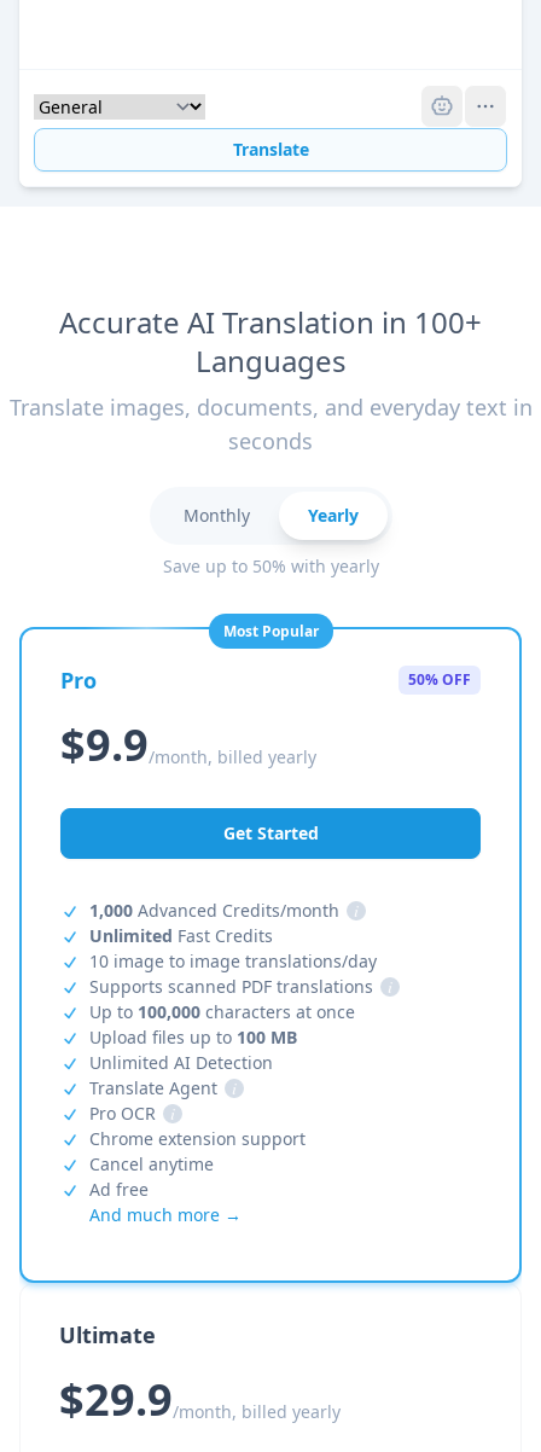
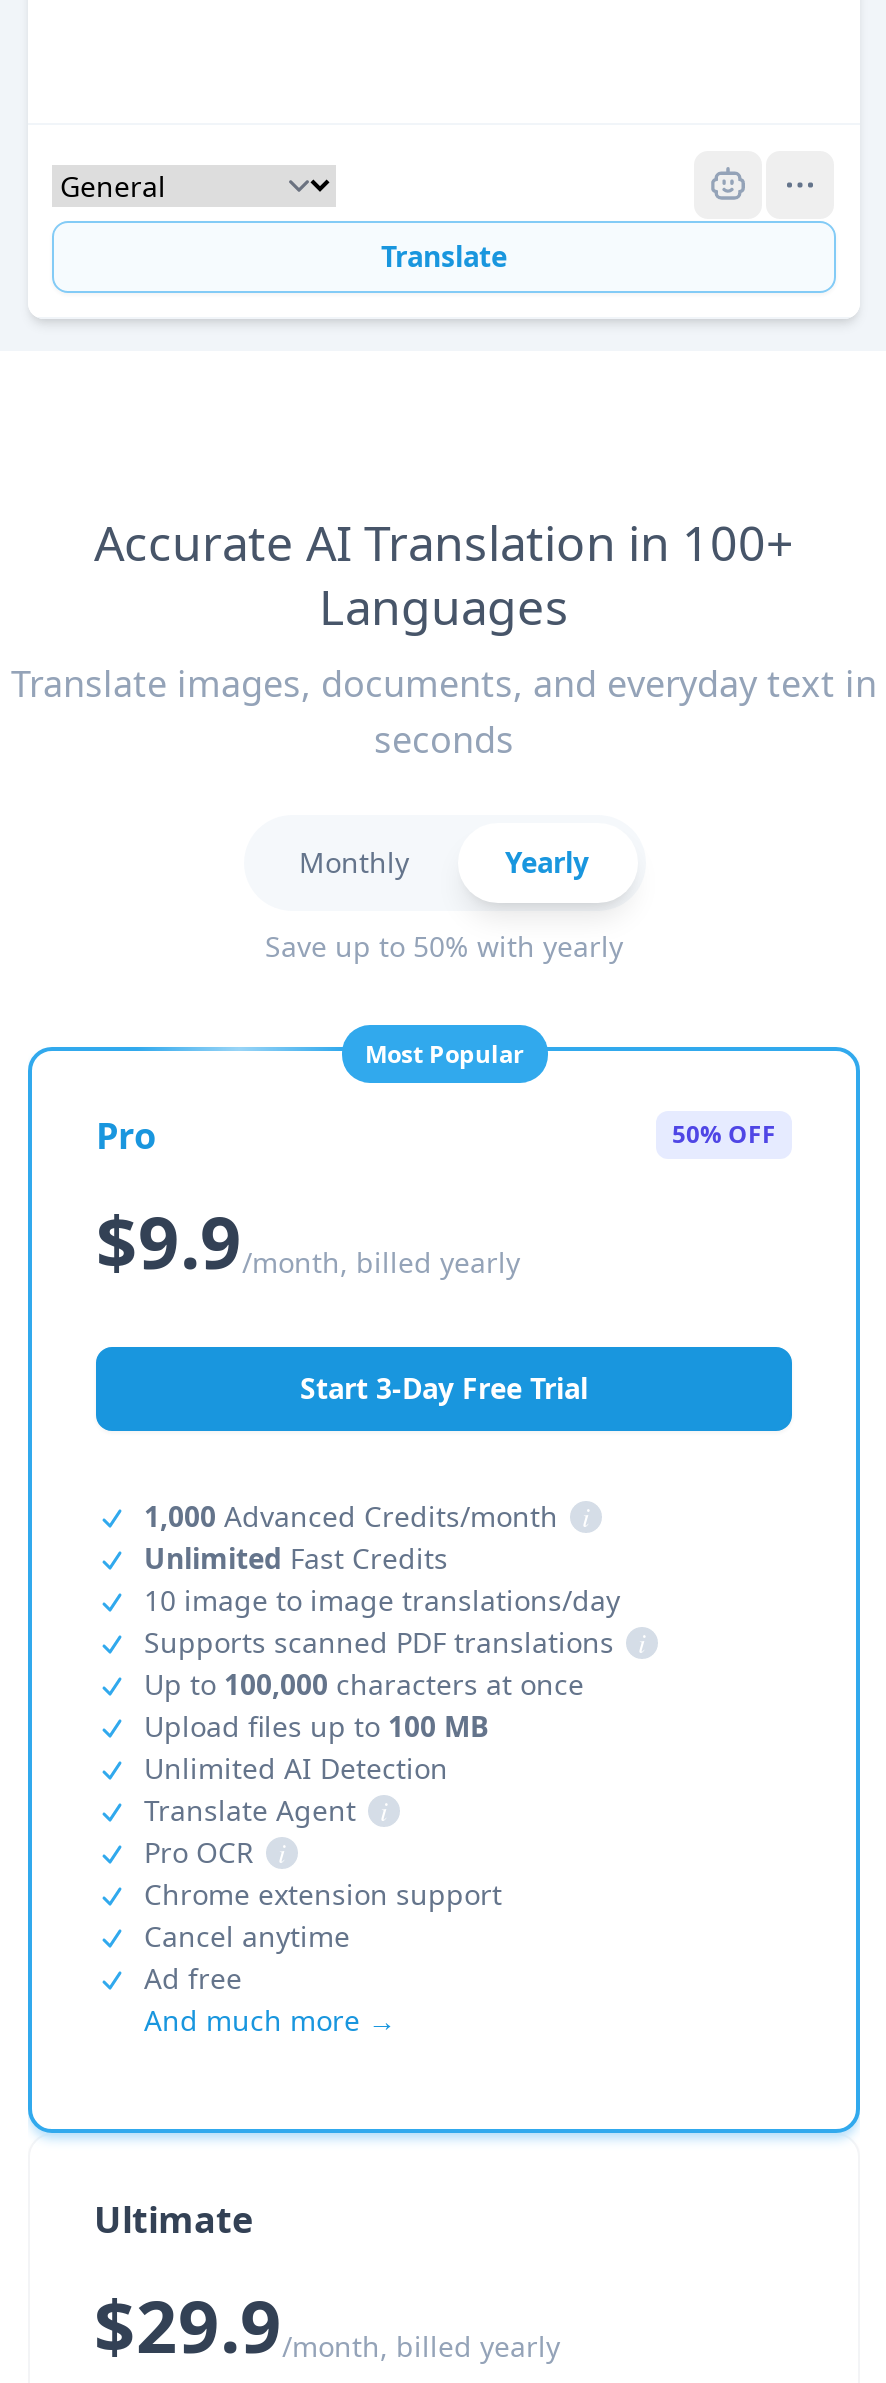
- Get Started
+ Start 3-Day Free Trial
